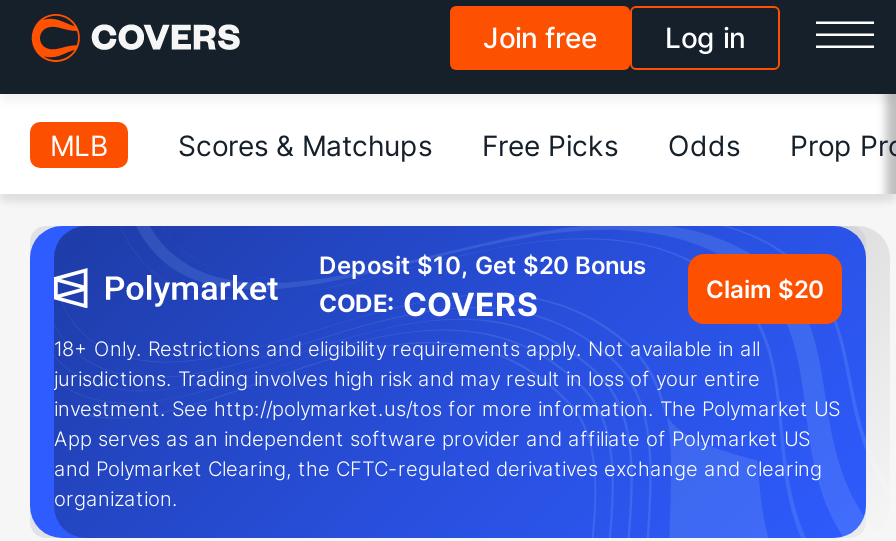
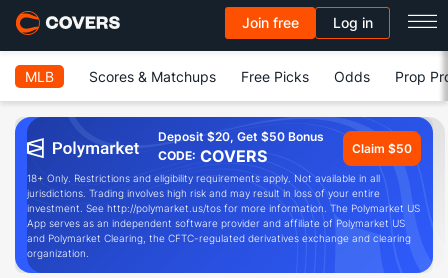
- Deposit $10, Get $20 Bonus
+ Deposit $20, Get $50 Bonus

- Claim $20
+ Claim $50
